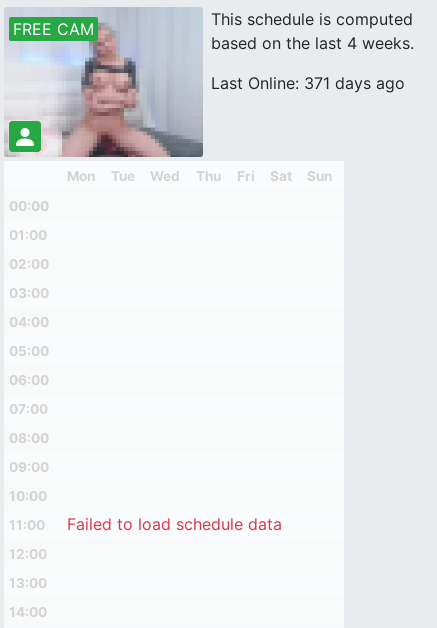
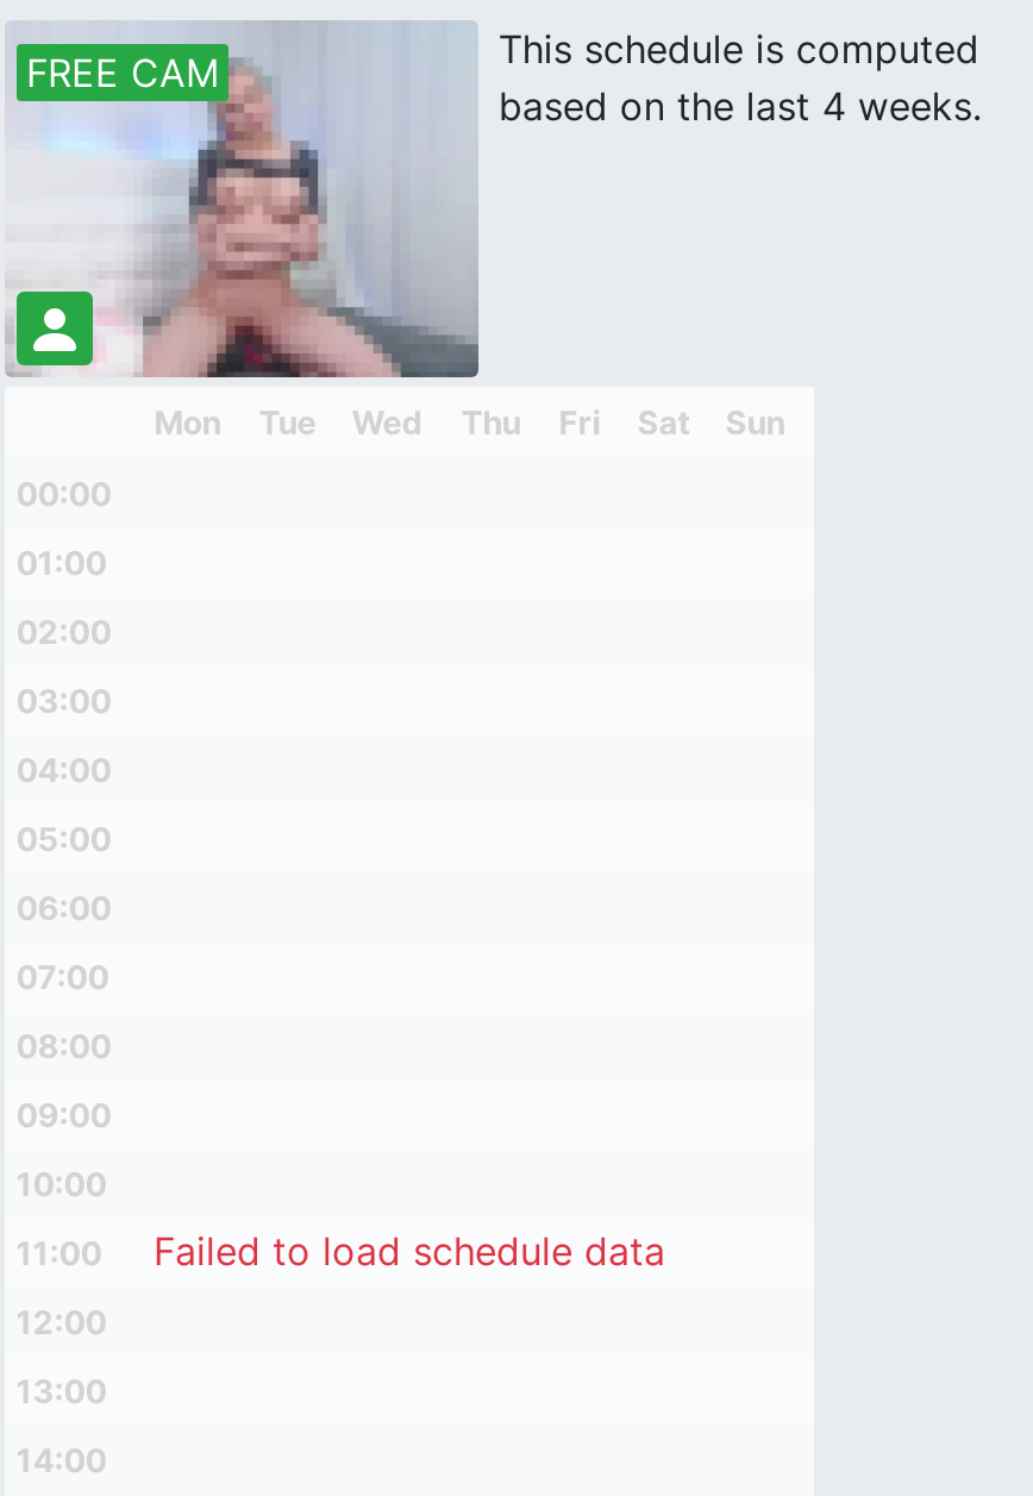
- Last Online: 371 days ago
